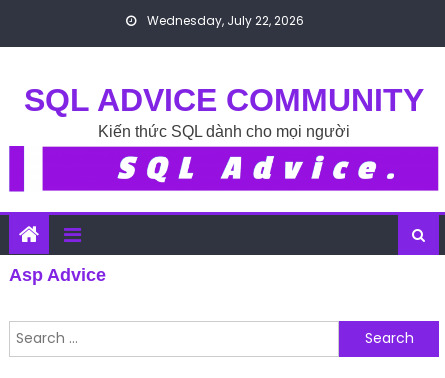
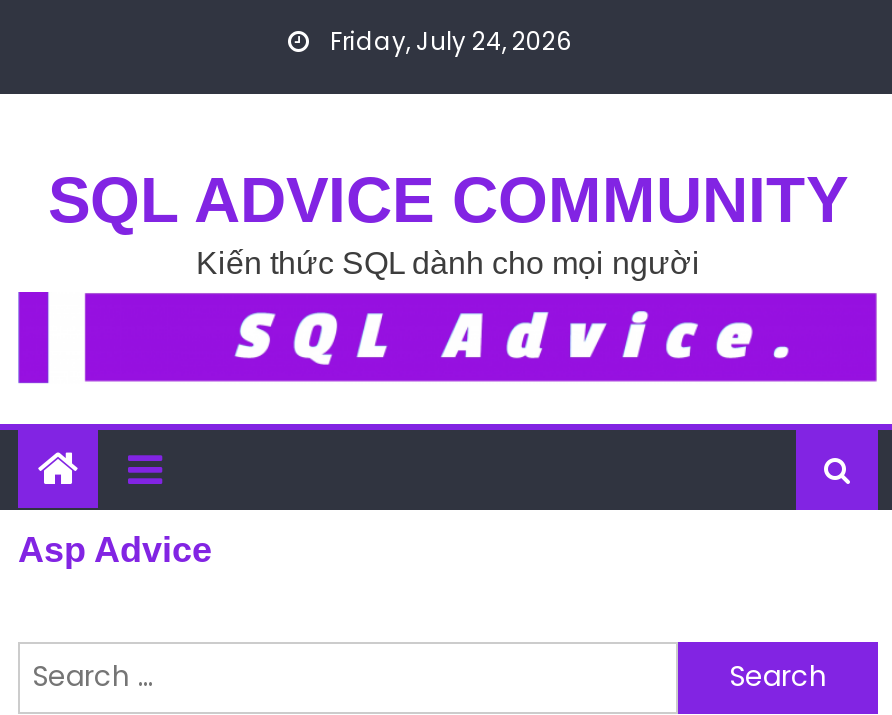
- Wednesday, July 22, 2026
+ Friday, July 24, 2026
